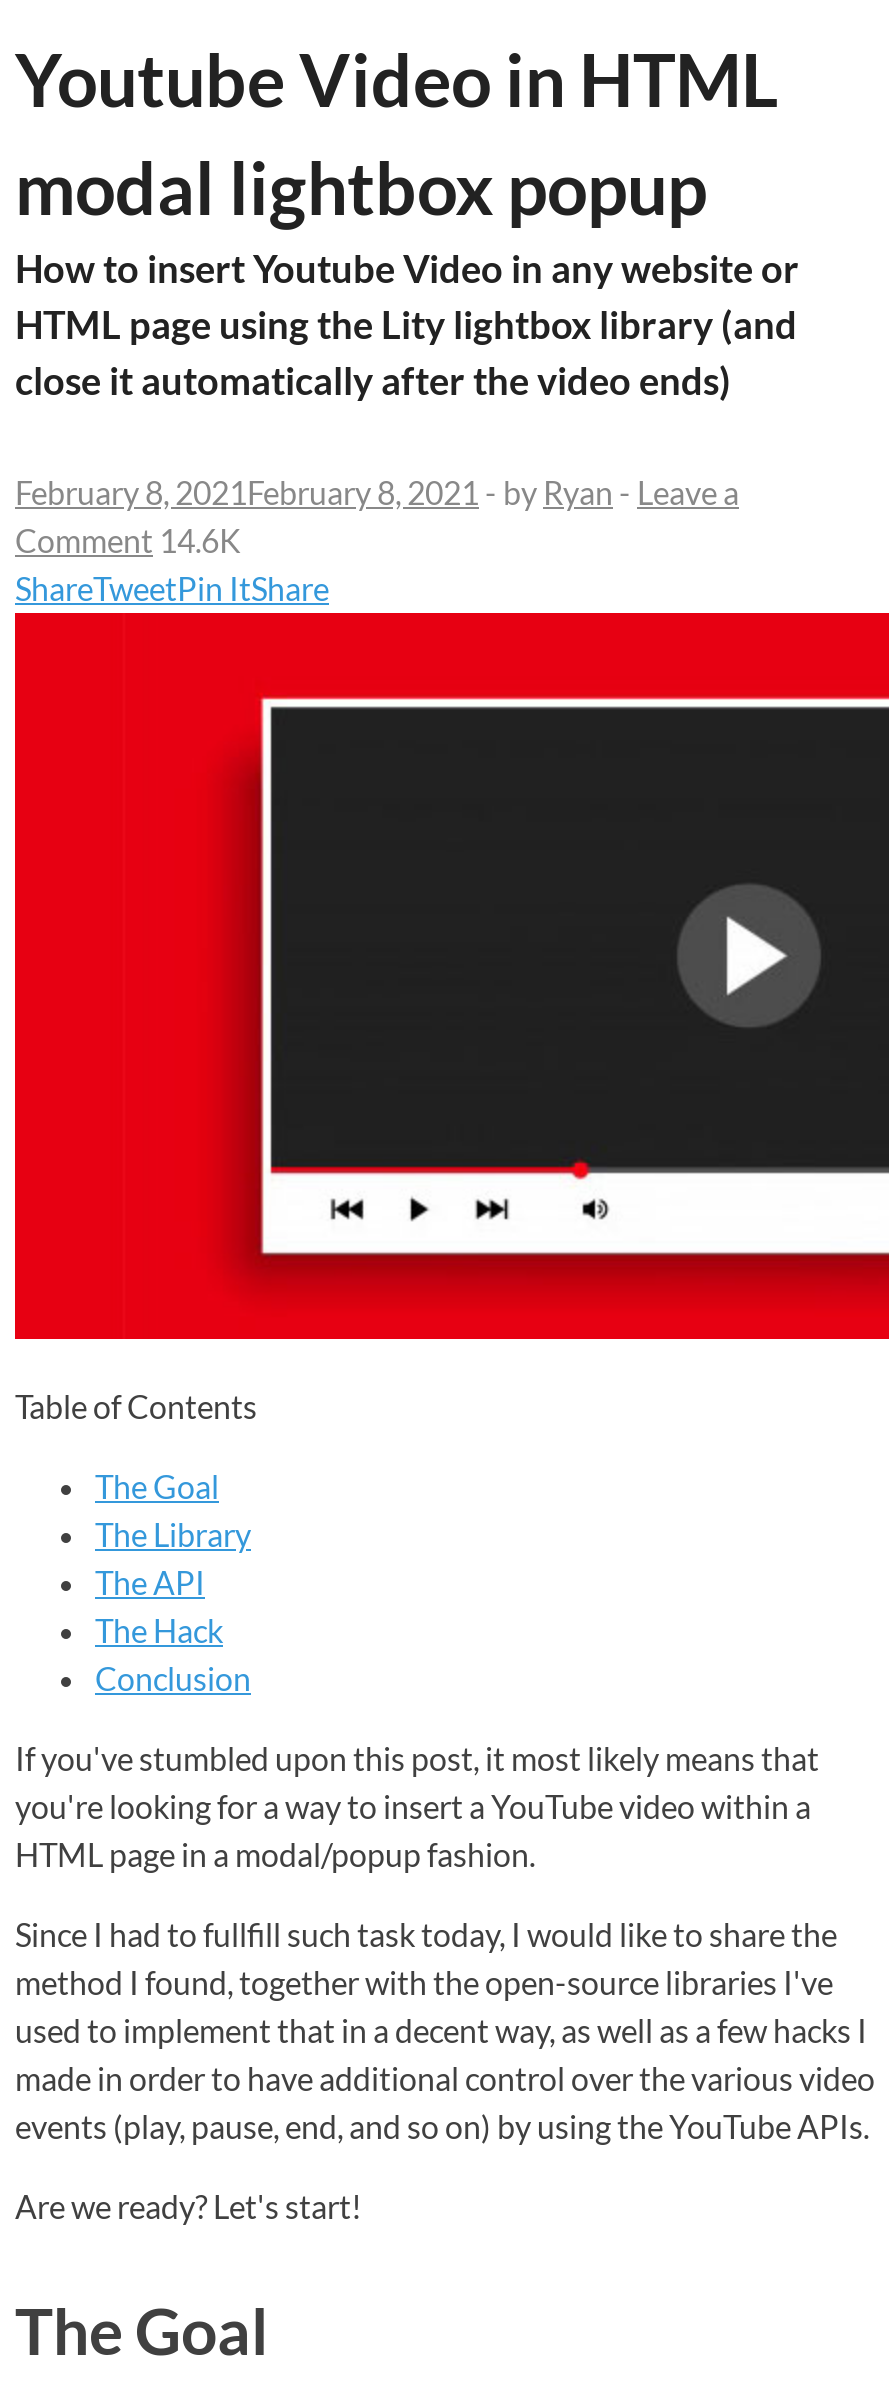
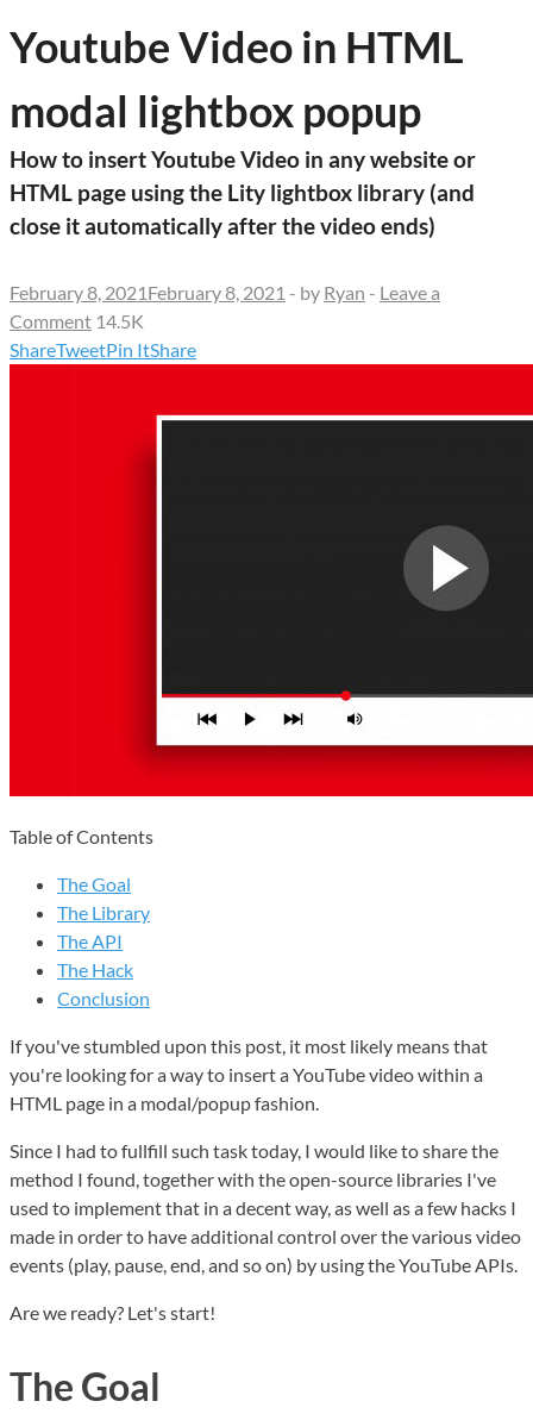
- Comment 14.6K
+ Comment 14.5K
